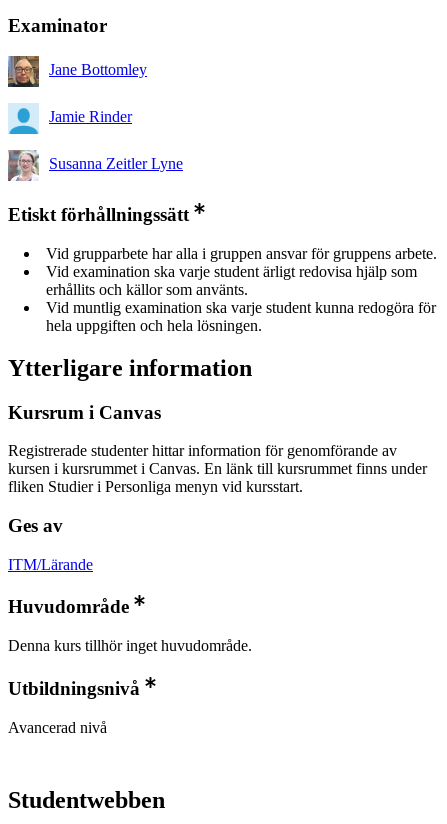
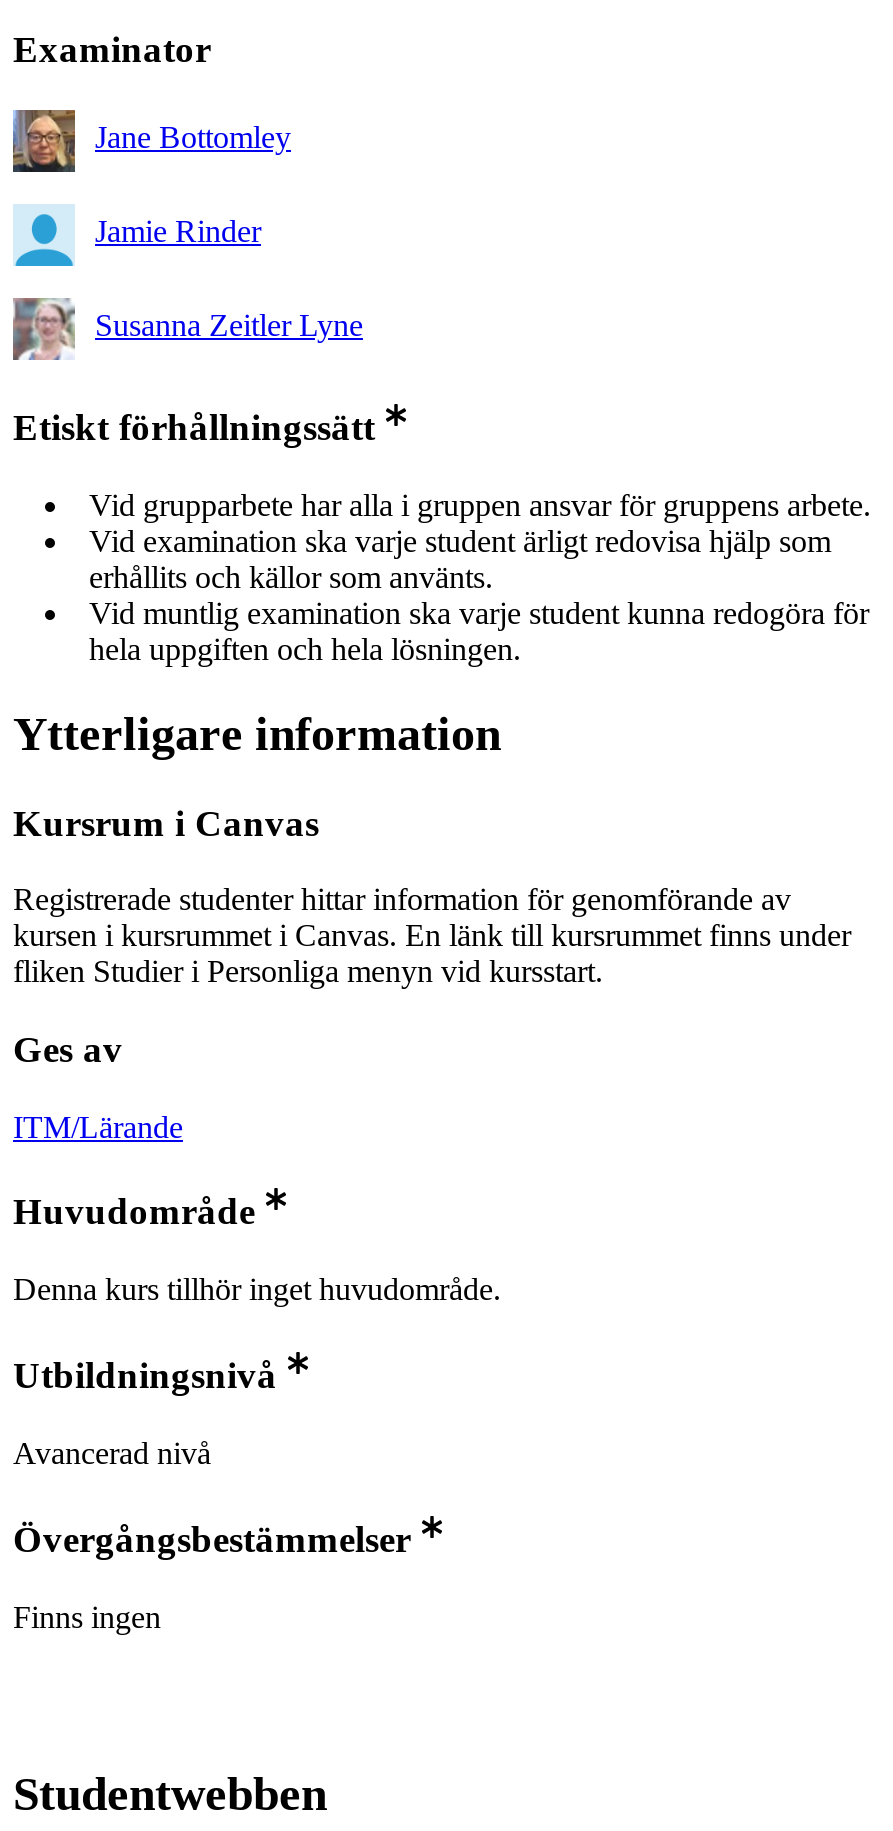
+ Övergångsbestämmelser
+ Finns ingen
